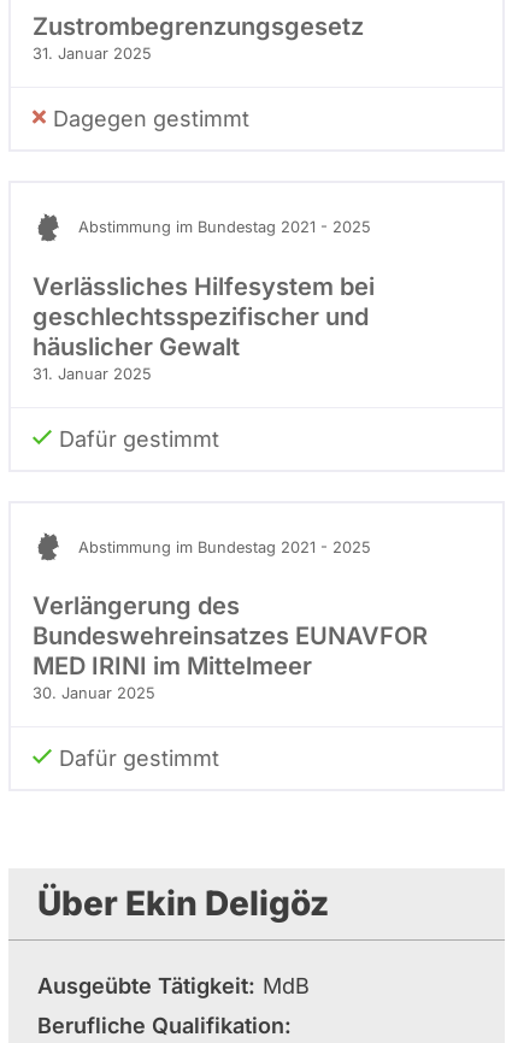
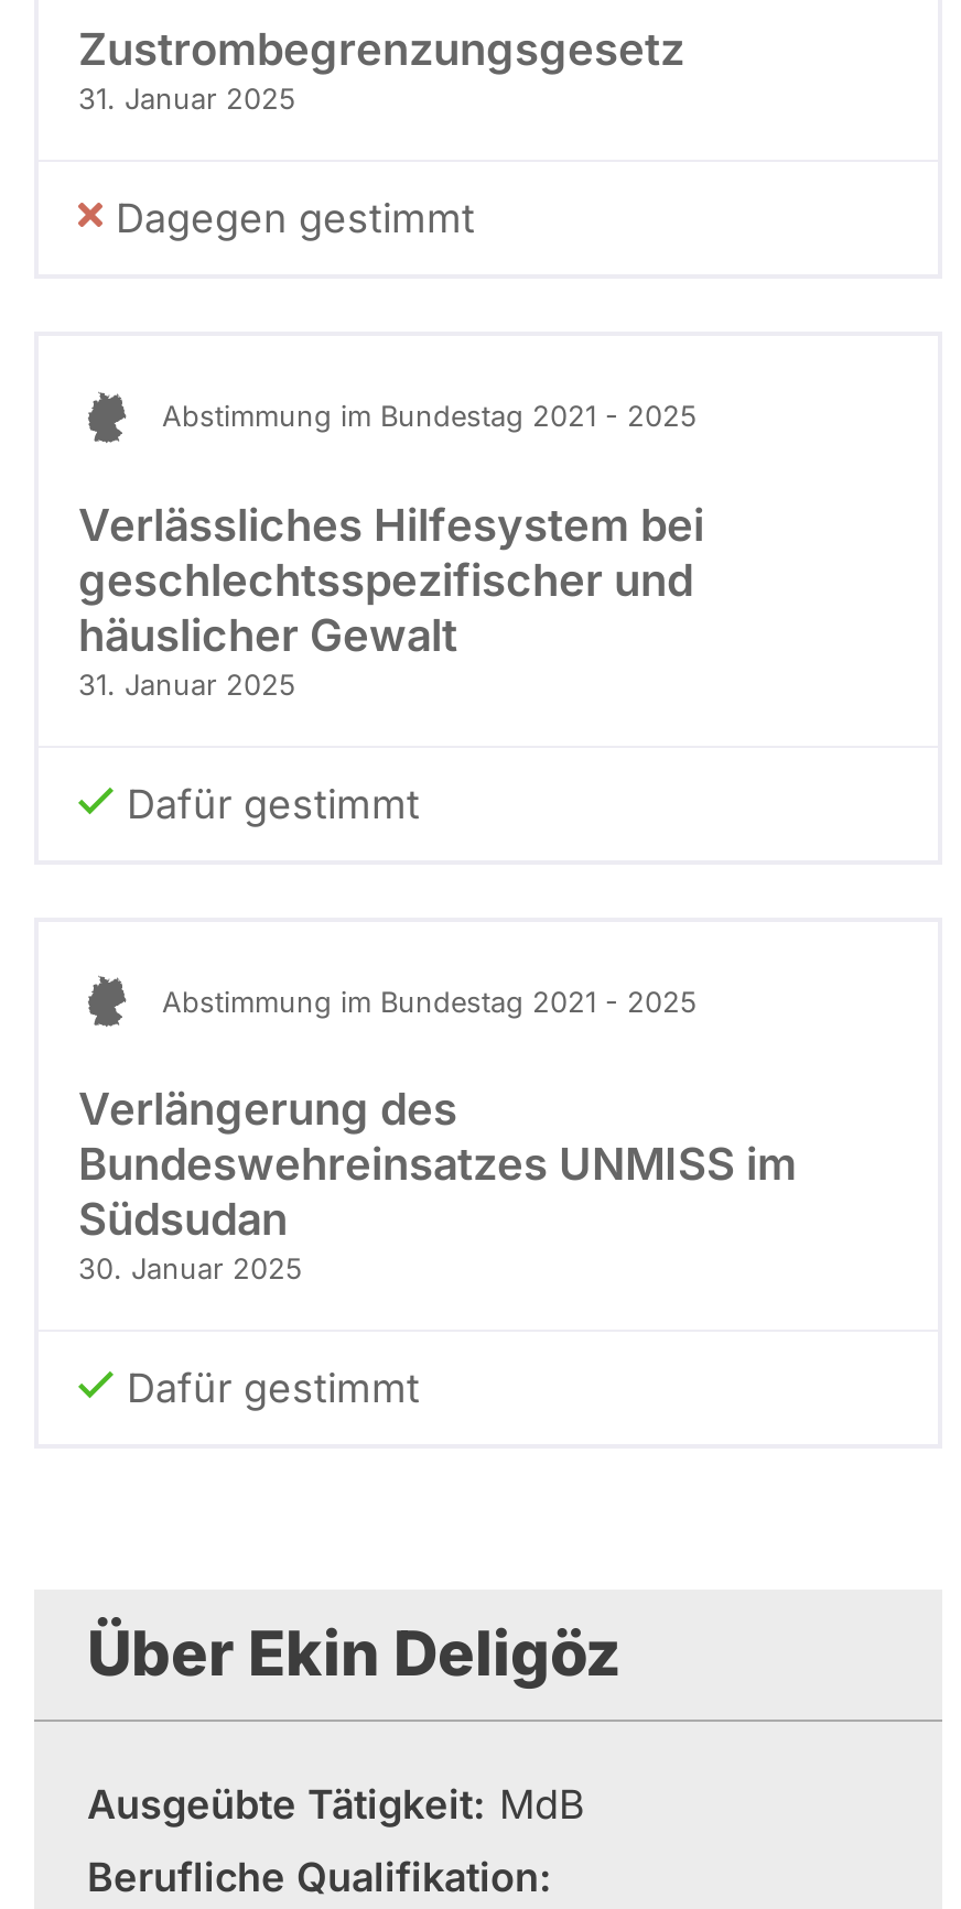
- Bundeswehreinsatzes EUNAVFOR
- MED IRINI im Mittelmeer
+ Bundeswehreinsatzes UNMISS im
+ Südsudan
